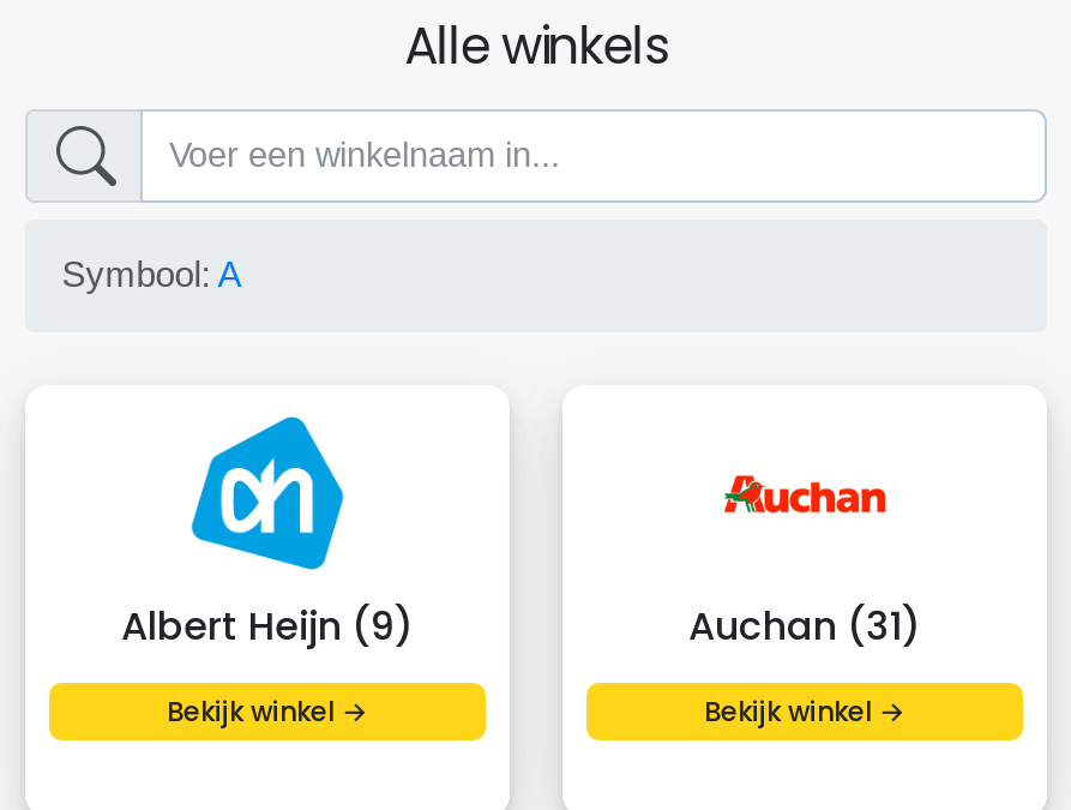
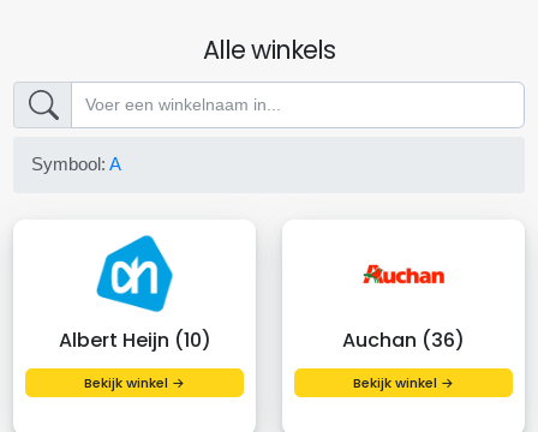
- Albert Heijn (9)
+ Albert Heijn (10)

- Auchan (31)
+ Auchan (36)
